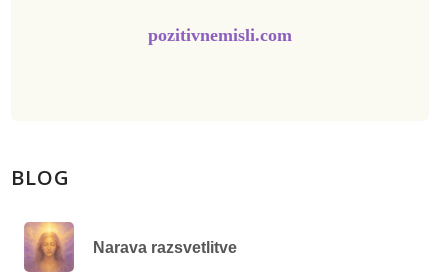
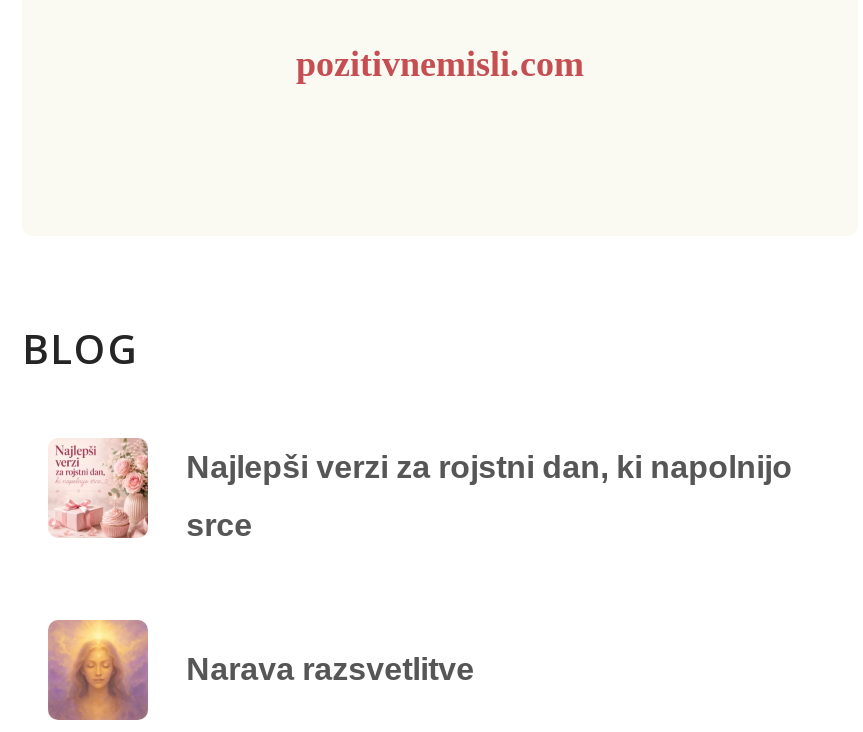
+ [image]
+ Najlepši verzi za rojstni dan, ki napolnijo
+ srce
